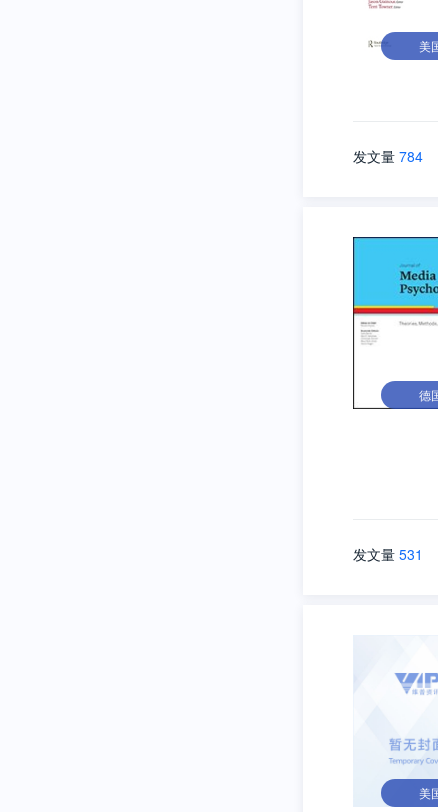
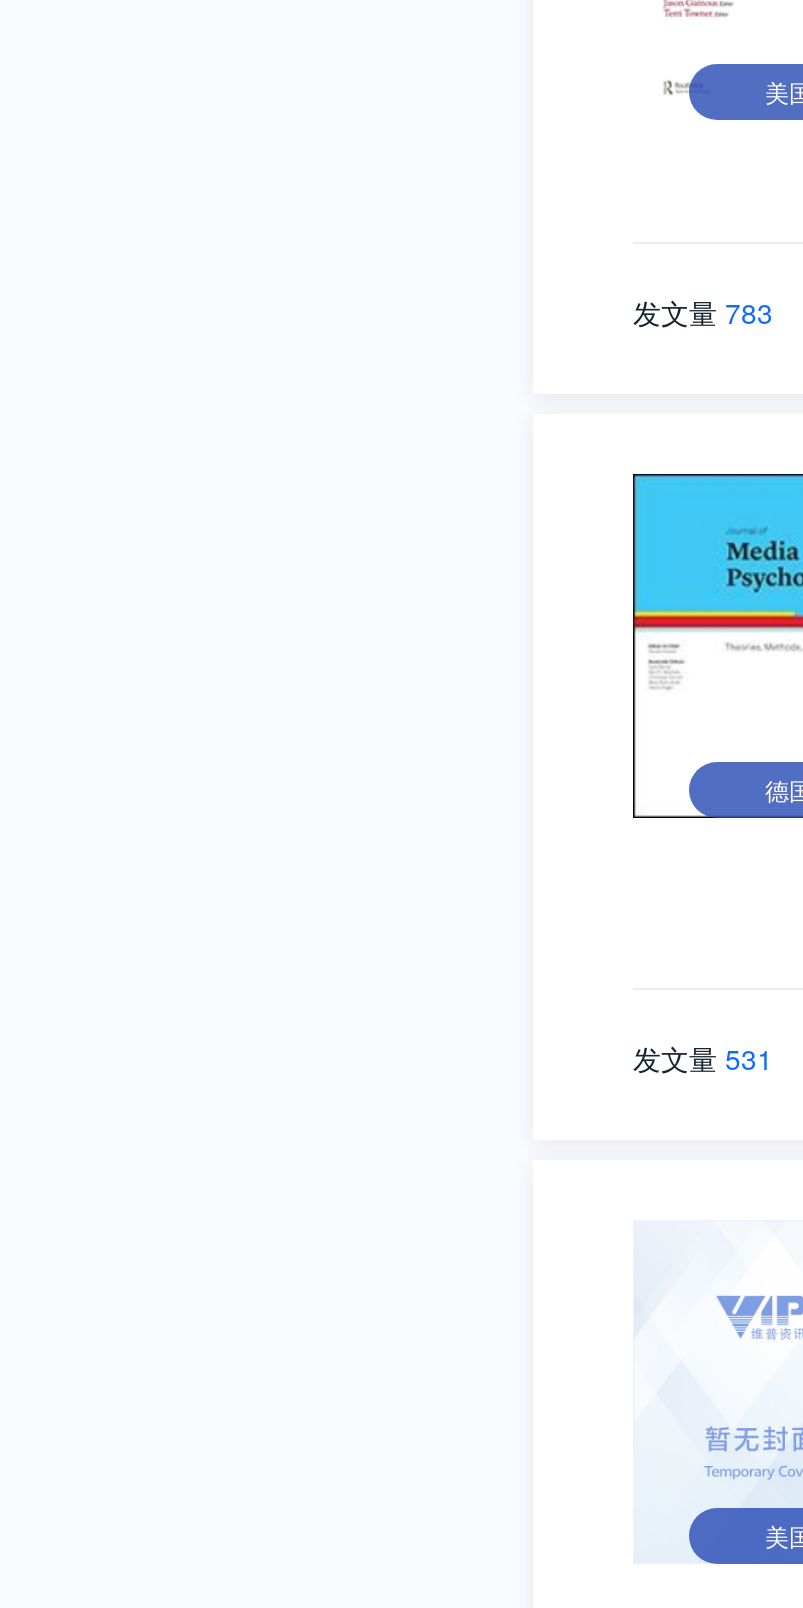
- 发文量784
+ 发文量783
